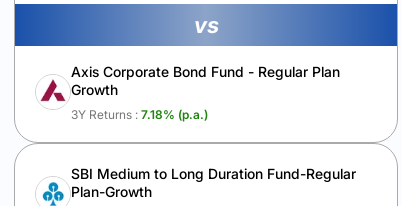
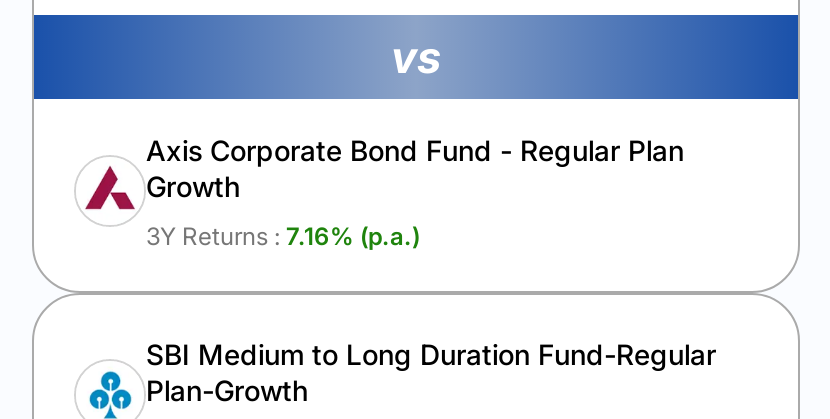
- 3Y Returns : 7.18% (p.a.)
+ 3Y Returns : 7.16% (p.a.)
